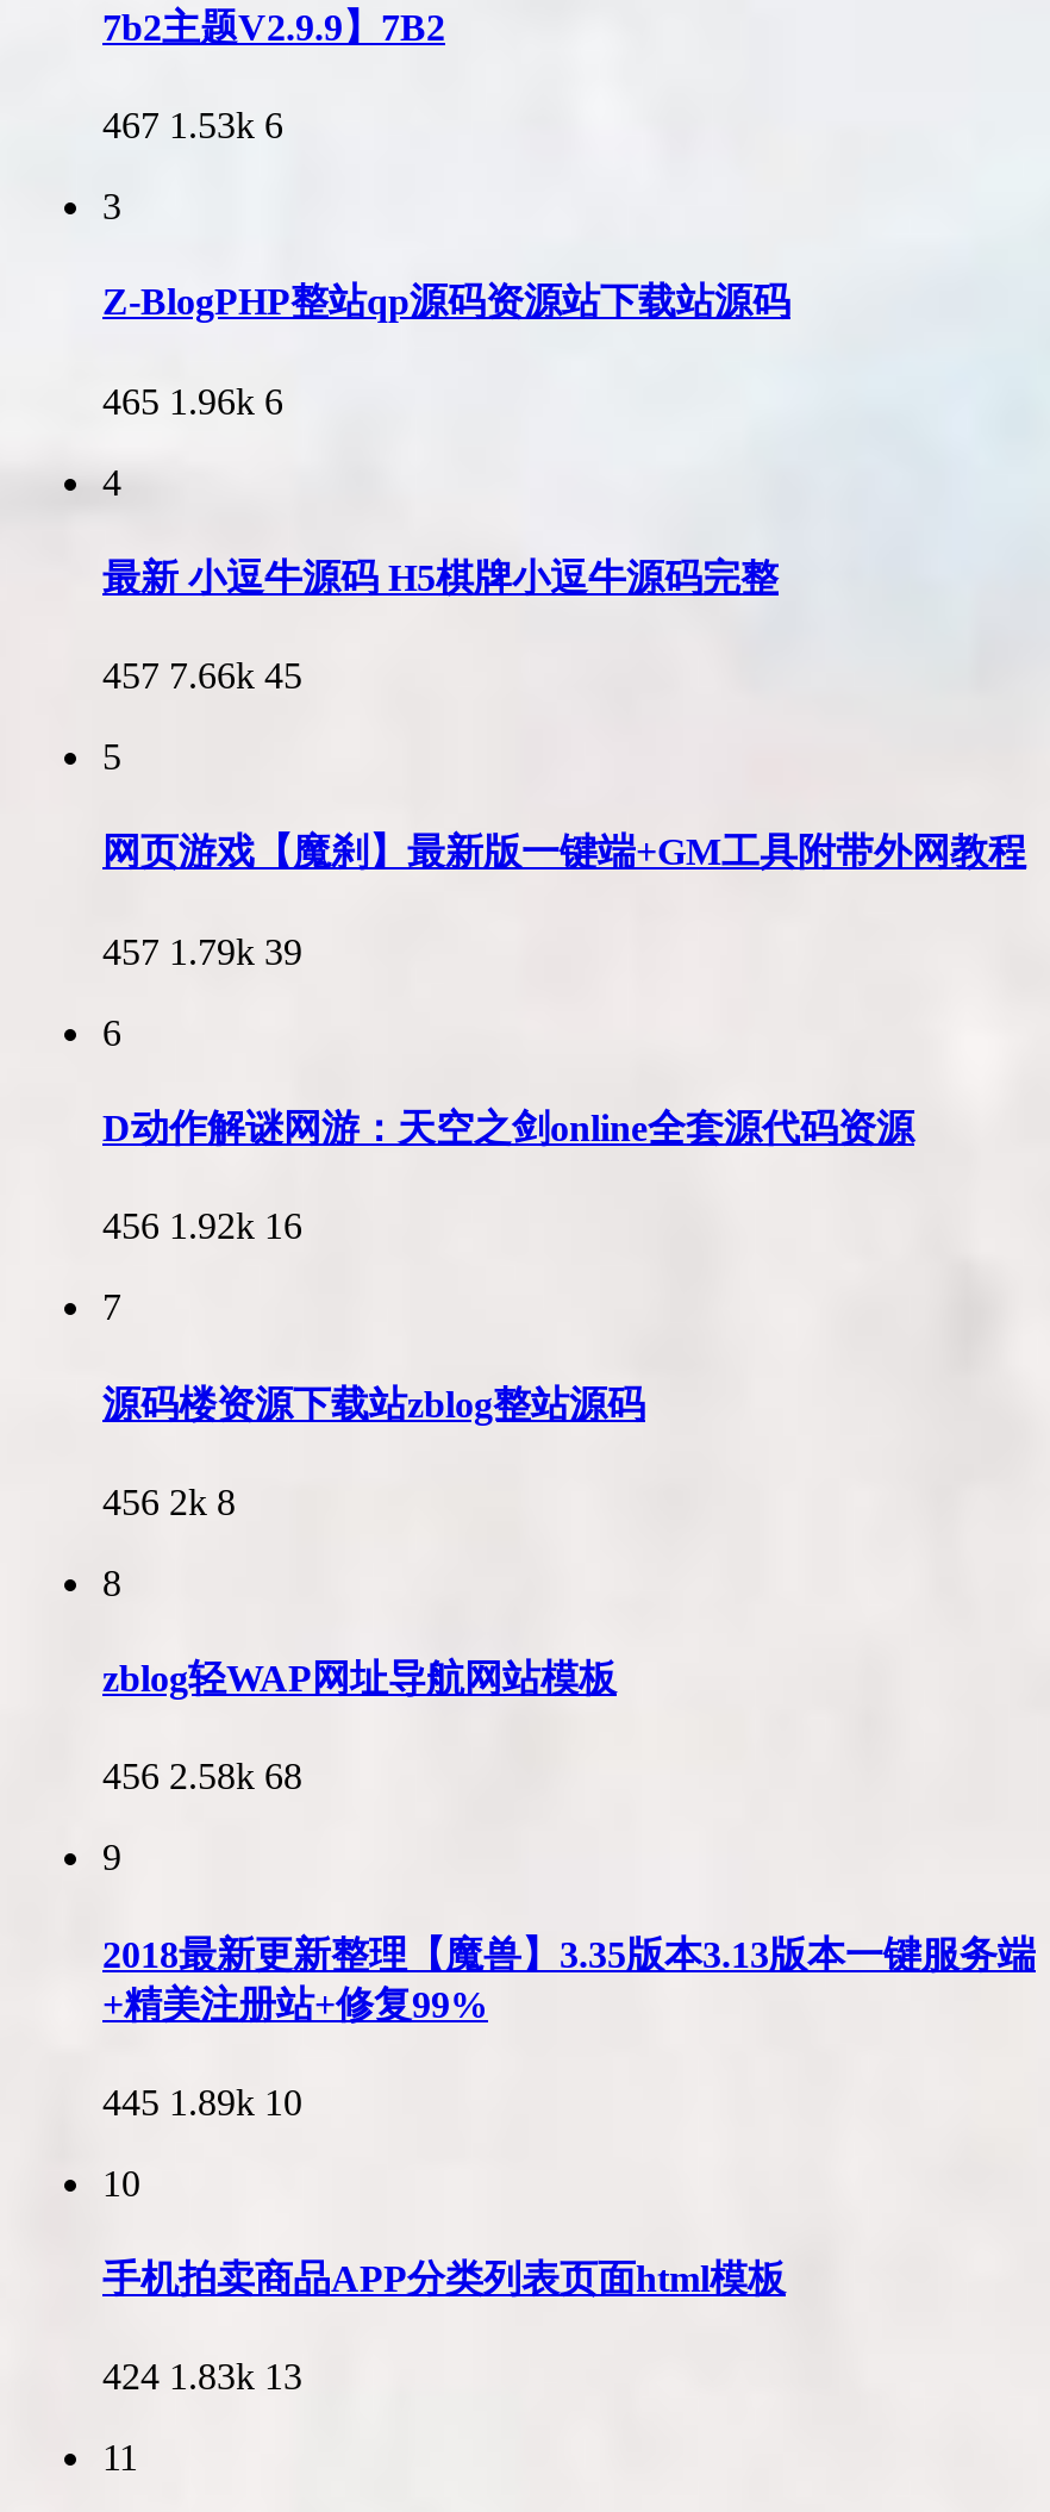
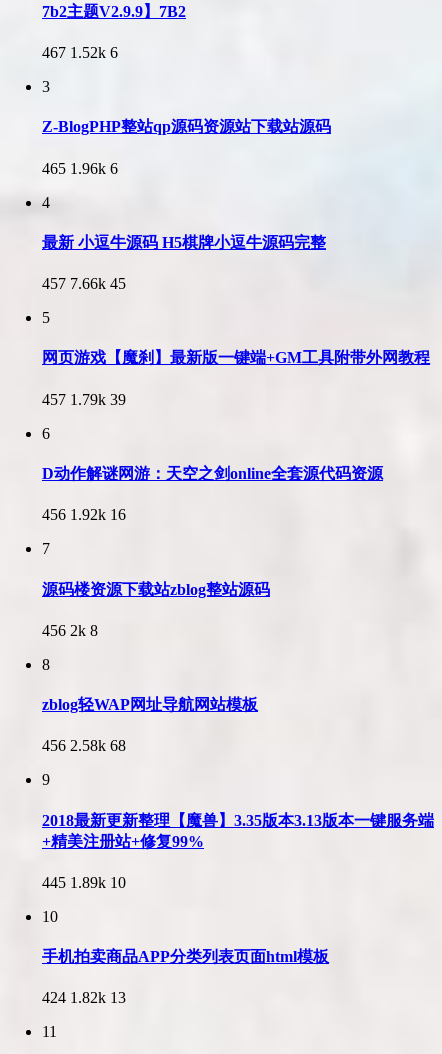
- 467 1.53k 6
+ 467 1.52k 6

- 424 1.83k 13
+ 424 1.82k 13
